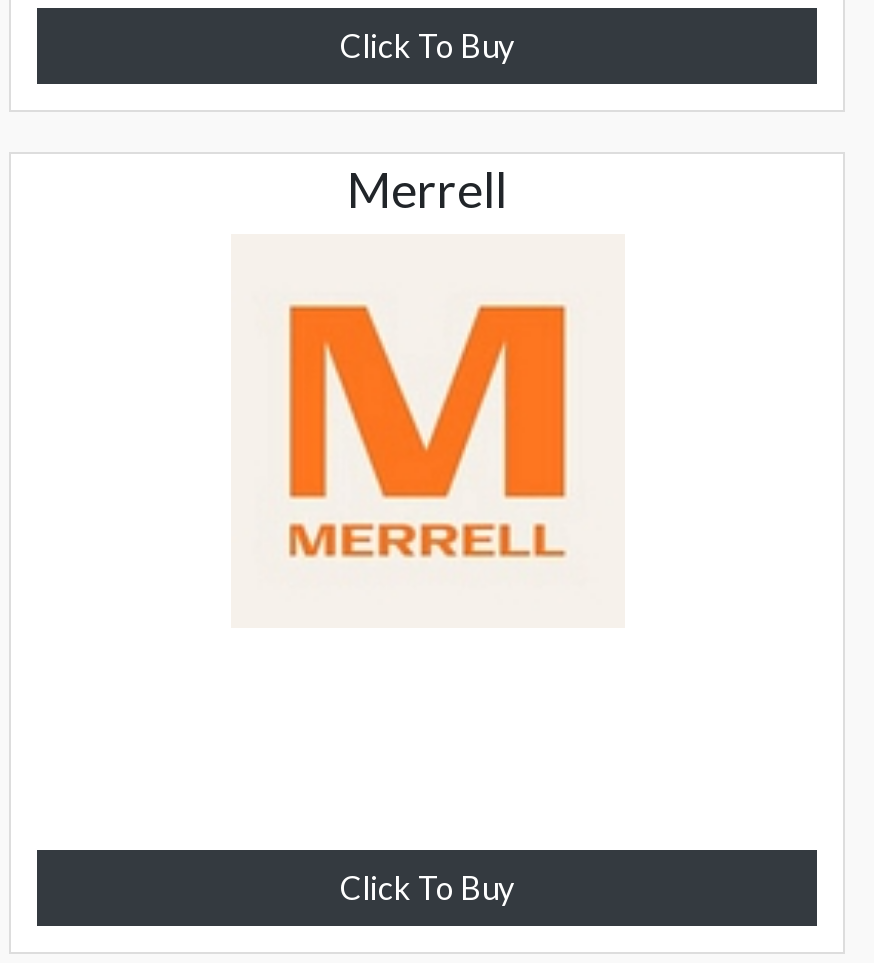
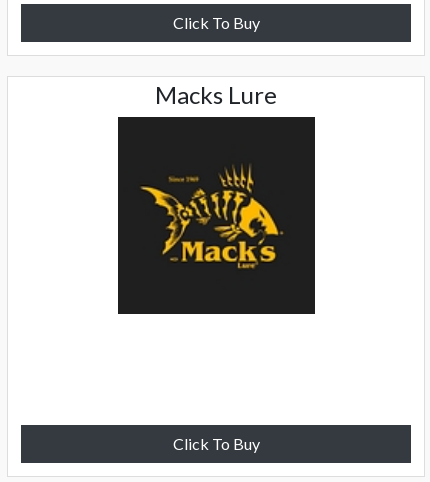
- Merrell
+ Macks Lure

- [image]
+ [image]
